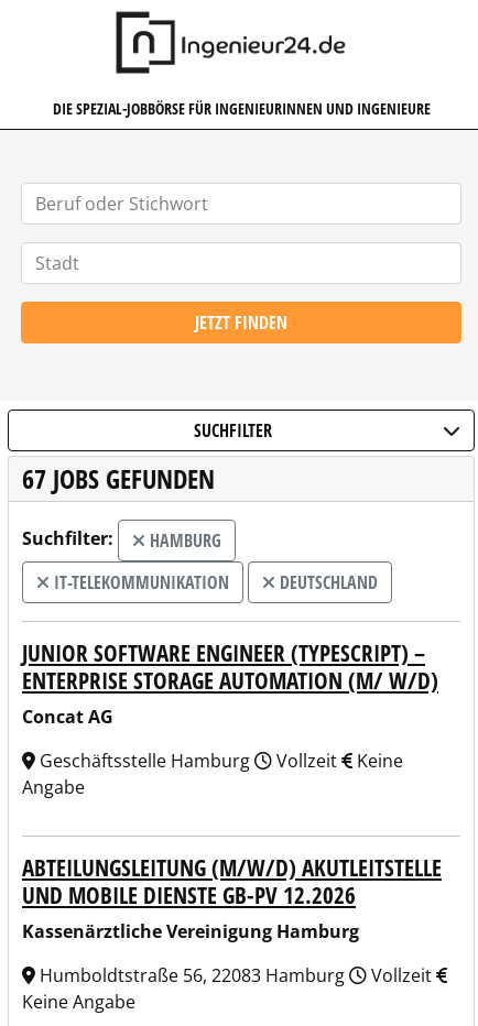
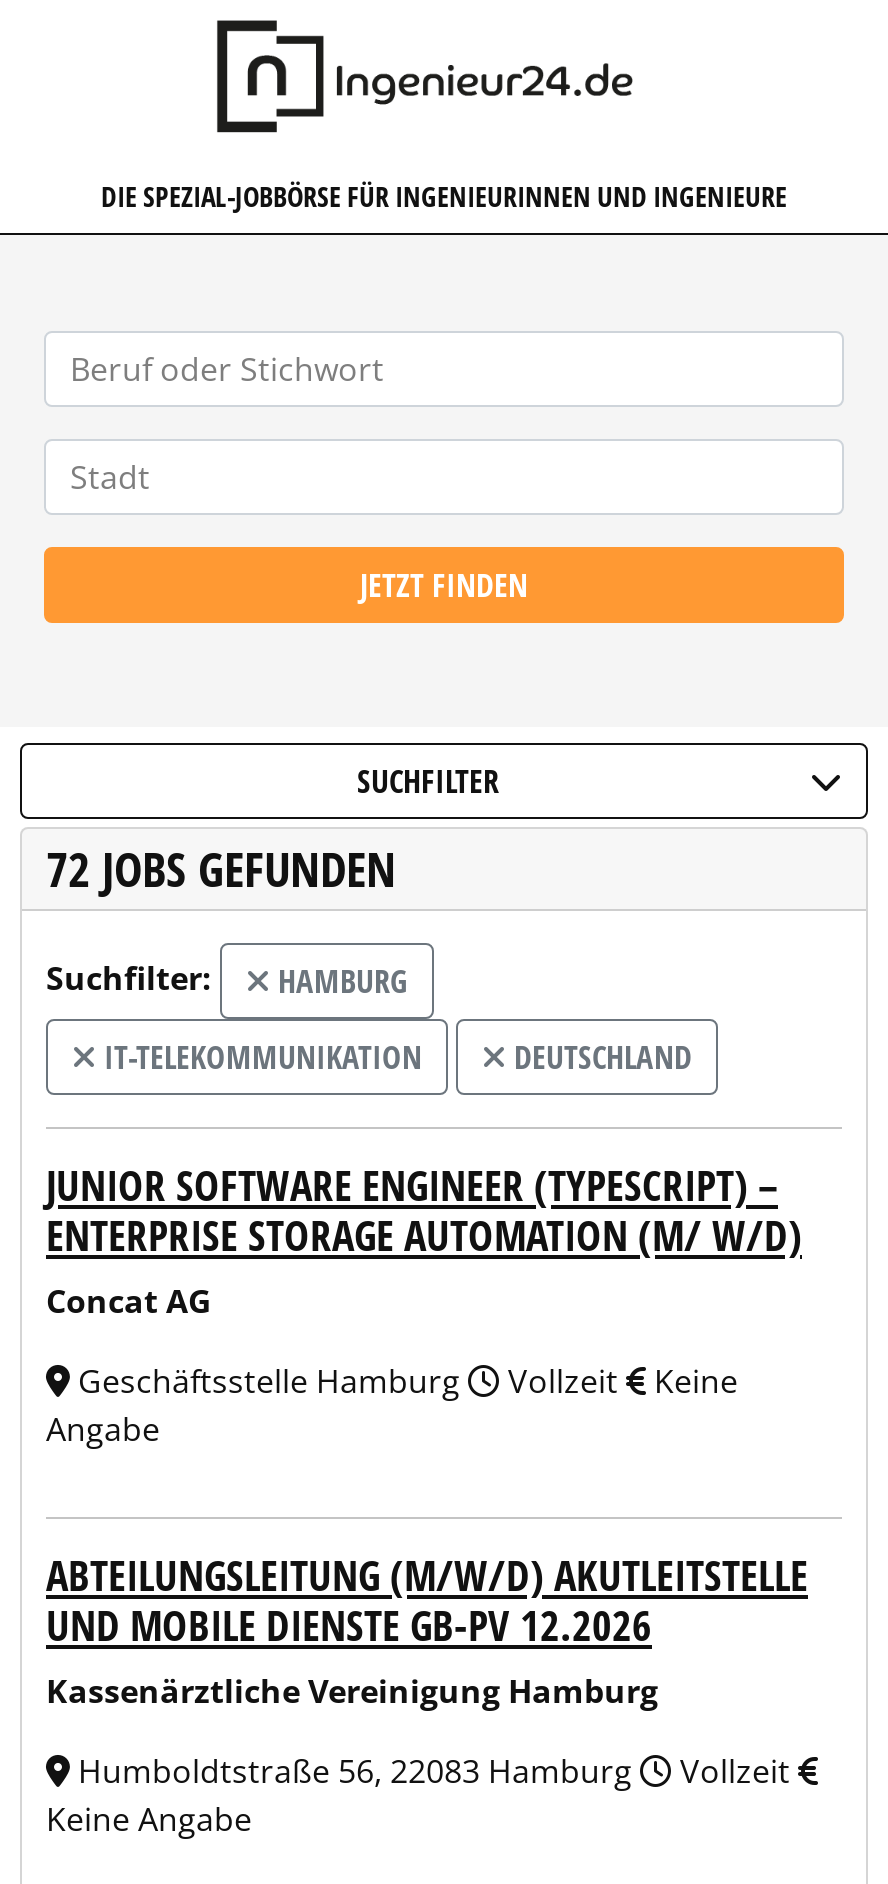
- 67 JOBS GEFUNDEN
+ 72 JOBS GEFUNDEN
